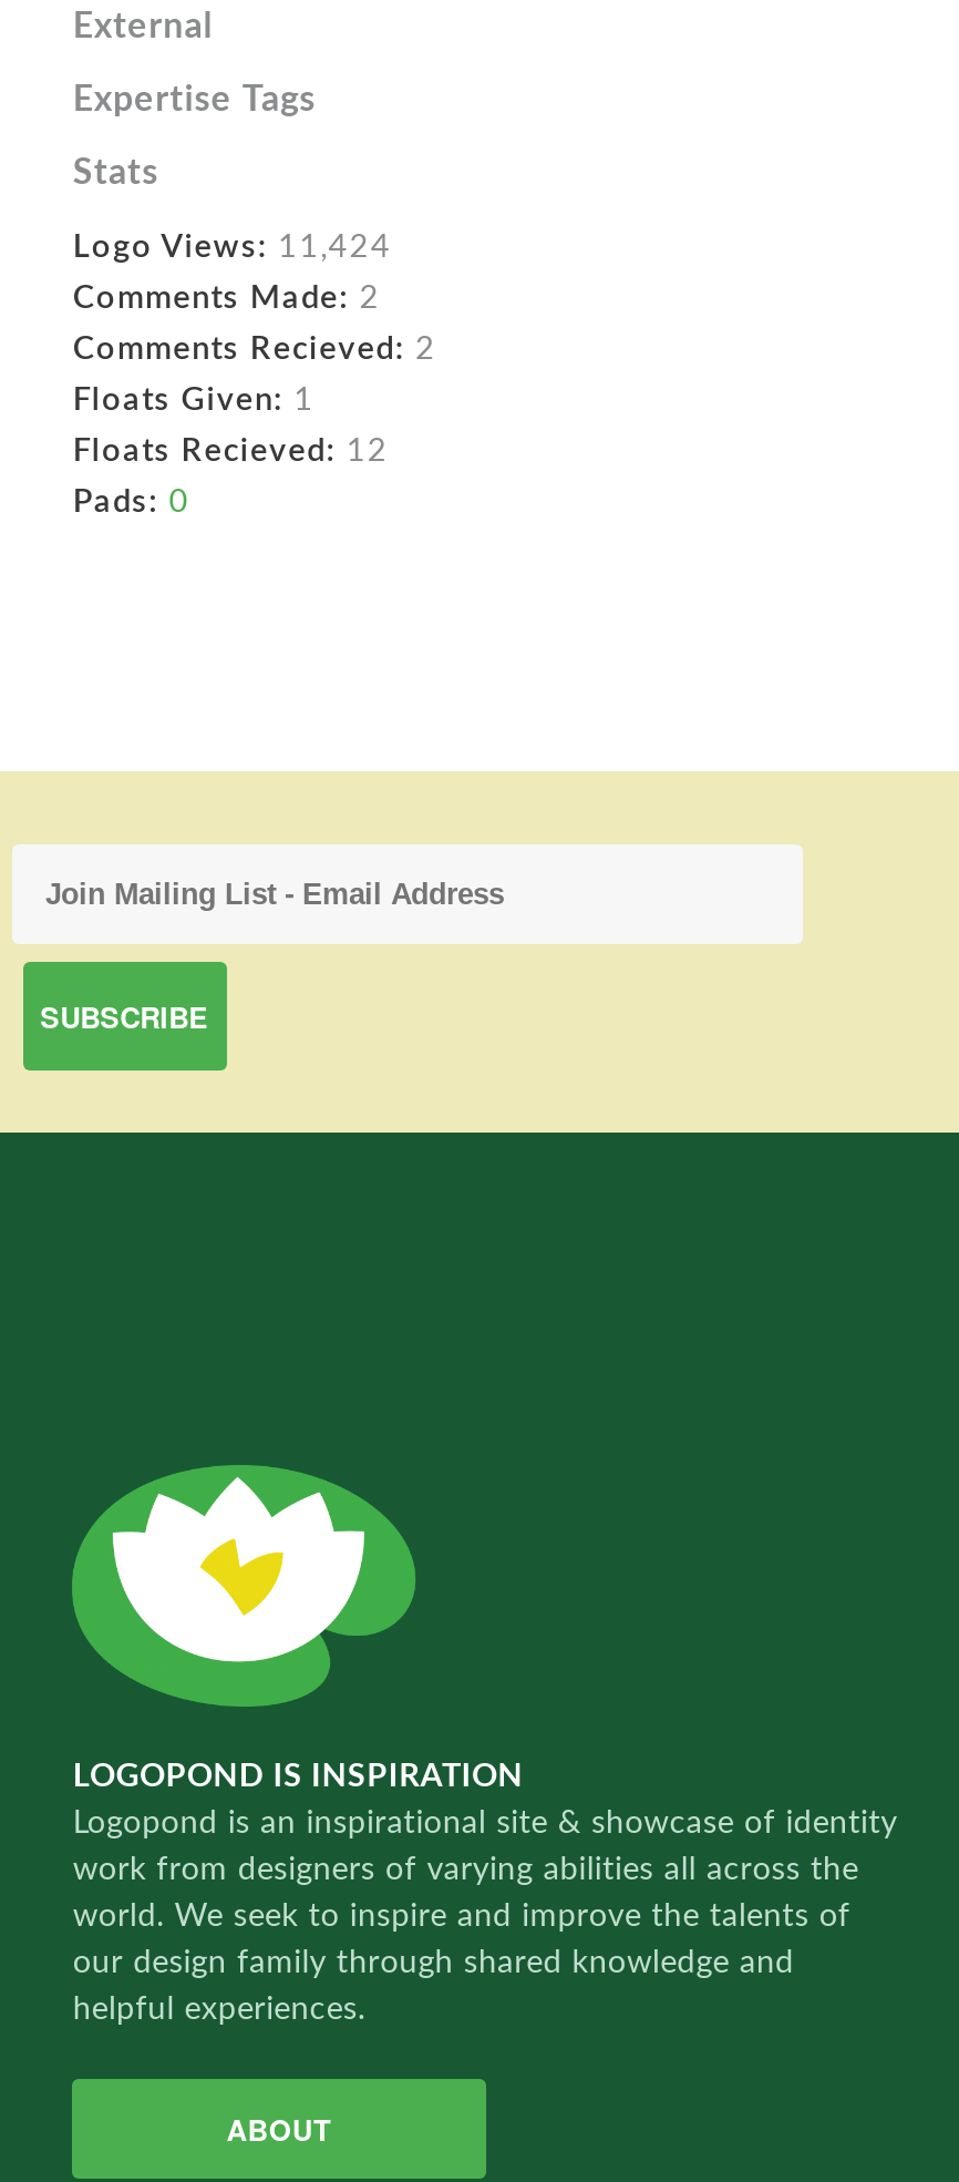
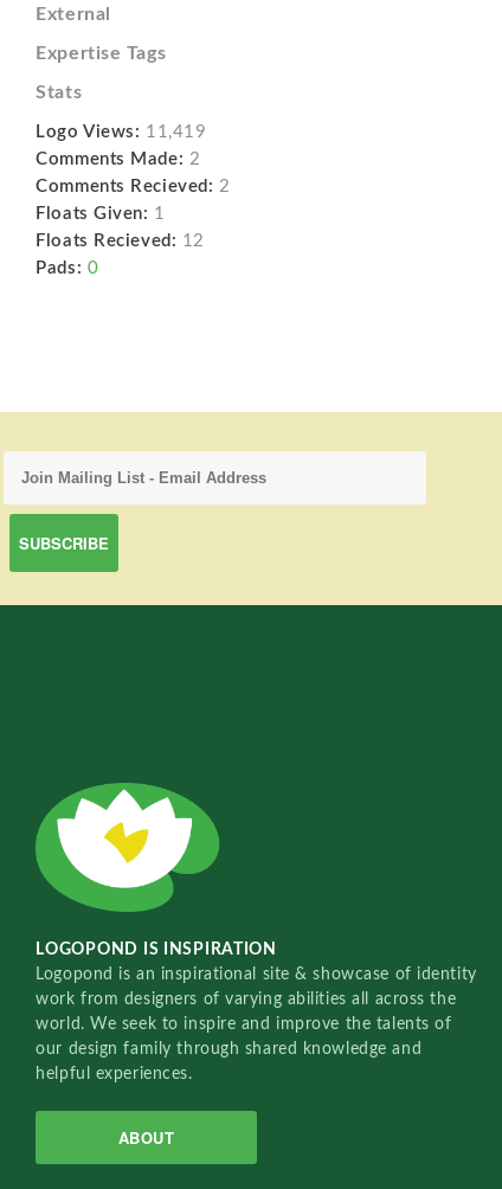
- Logo Views: 11,424
+ Logo Views: 11,419
